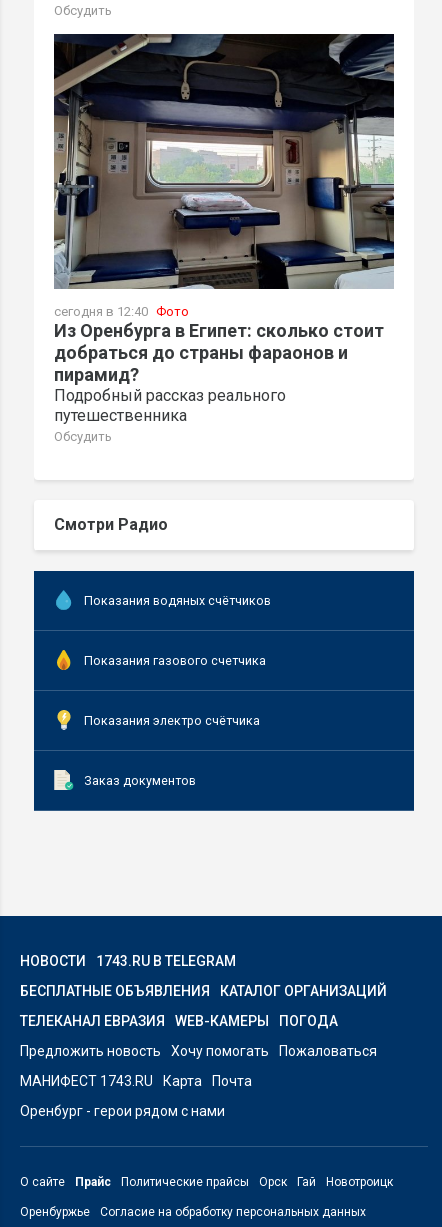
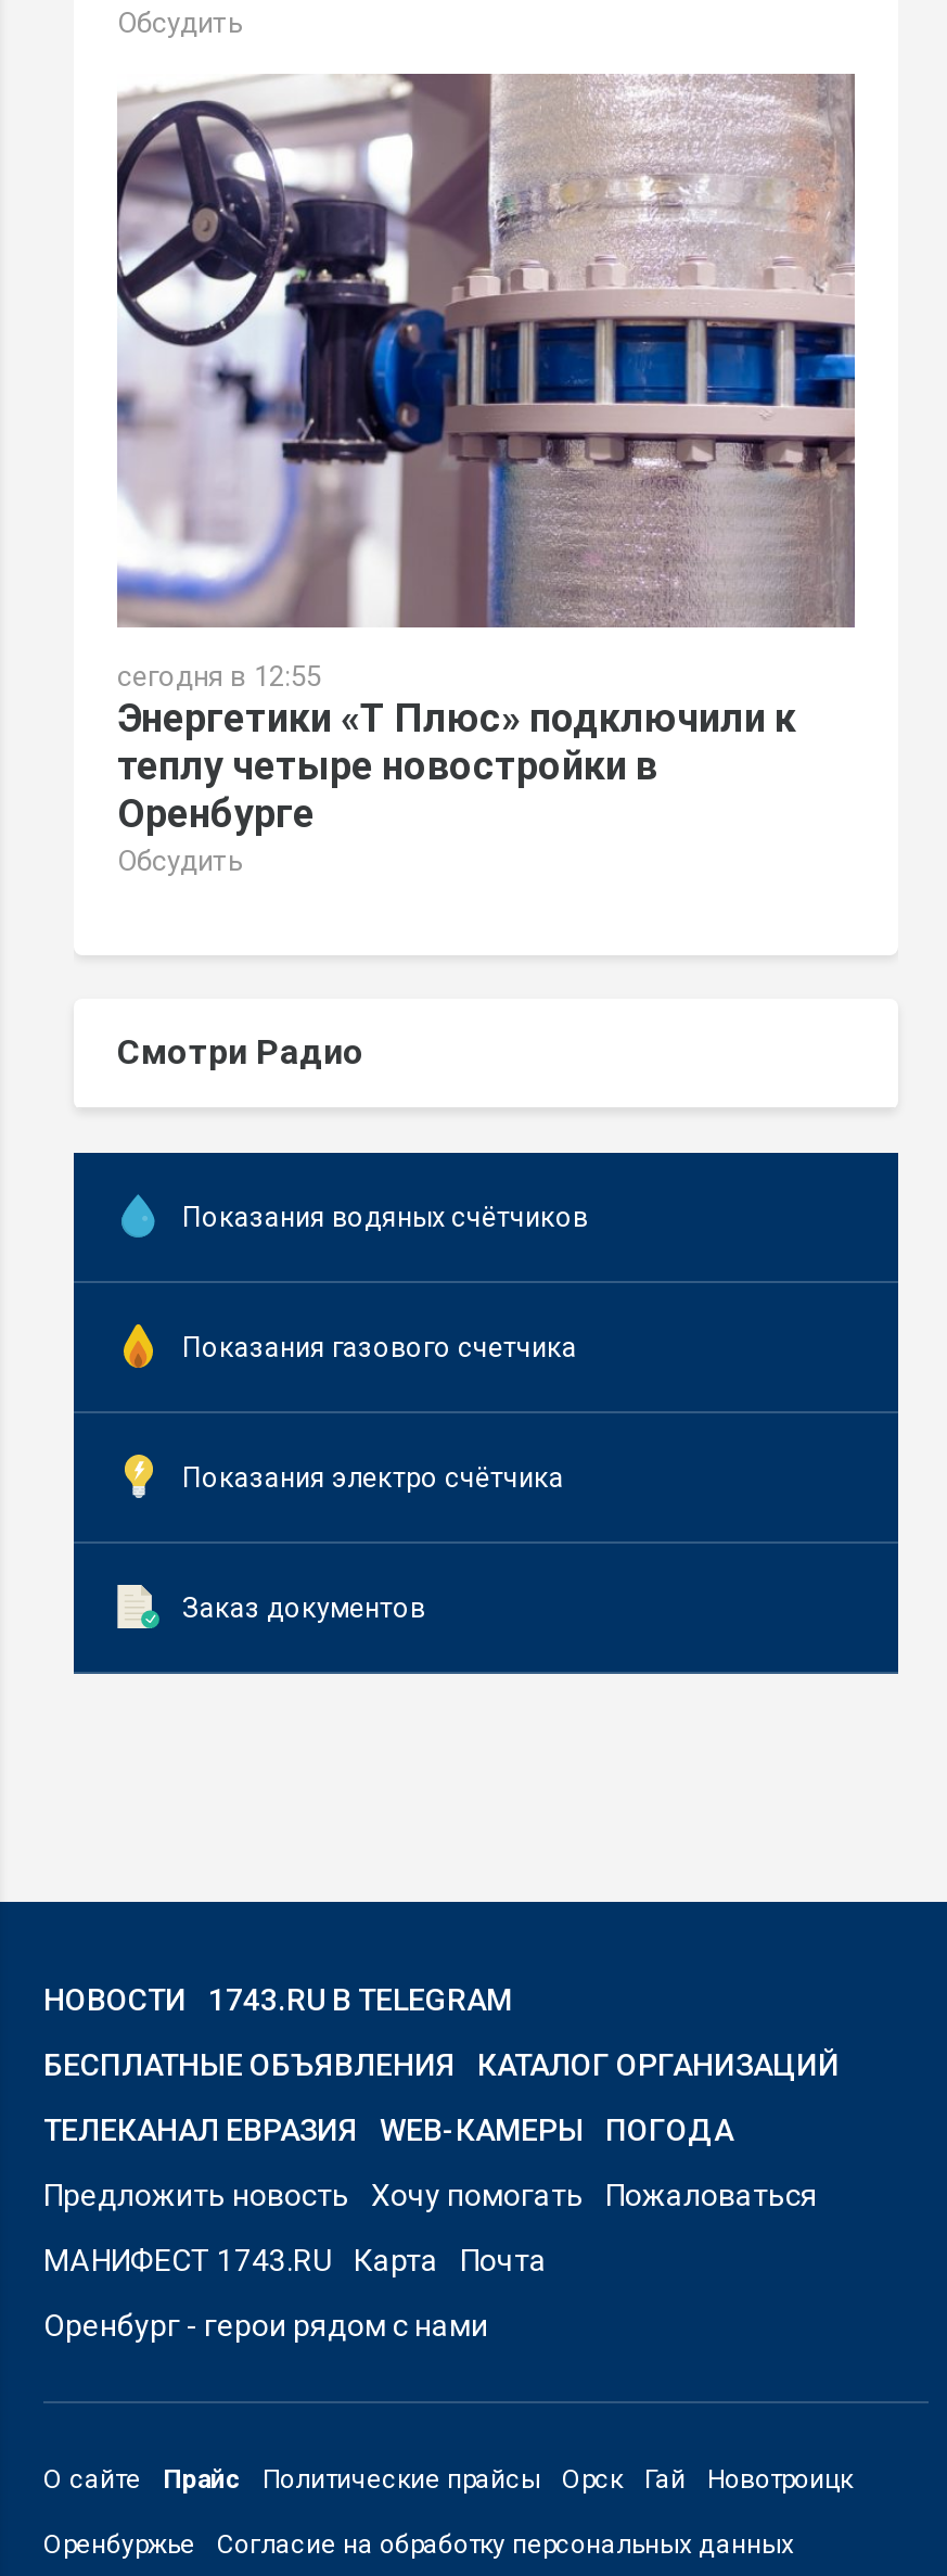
- [image]
- сегодня в 12:40 Фото
- Из Оренбурга в Египет: сколько стоит
- добраться до страны фараонов и
- пирамид?
- Подробный рассказ реального
- путешественника
+ [image]
+ сегодня в 12:55
+ Энергетики «Т Плюс» подключили к
+ теплу четыре новостройки в
+ Оренбурге
